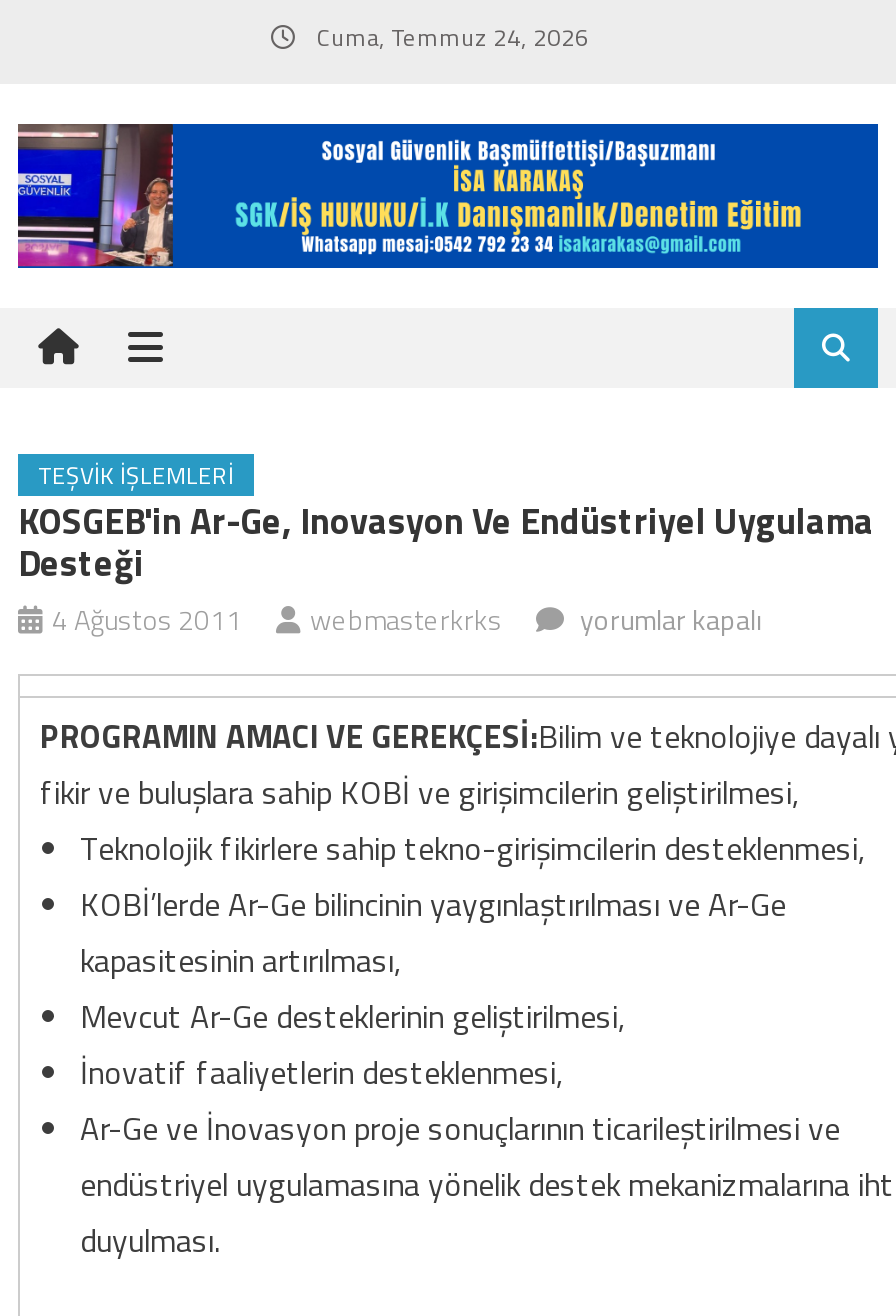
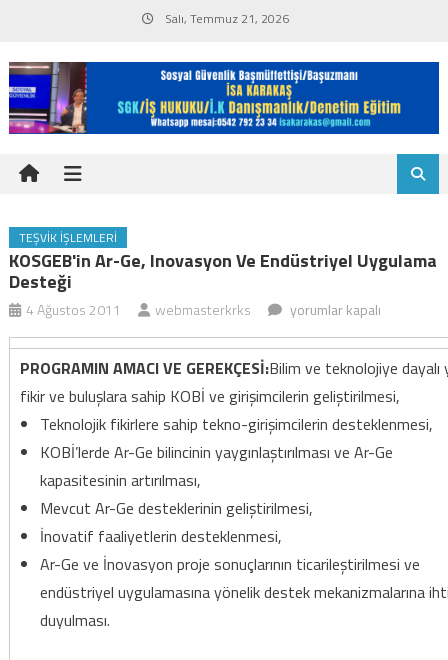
- Cuma, Temmuz 24, 2026
+ Salı, Temmuz 21, 2026
